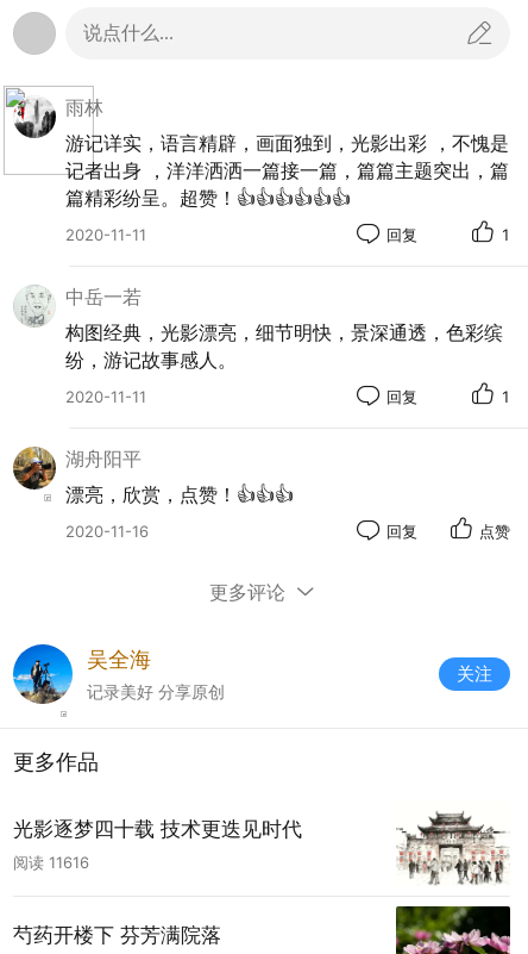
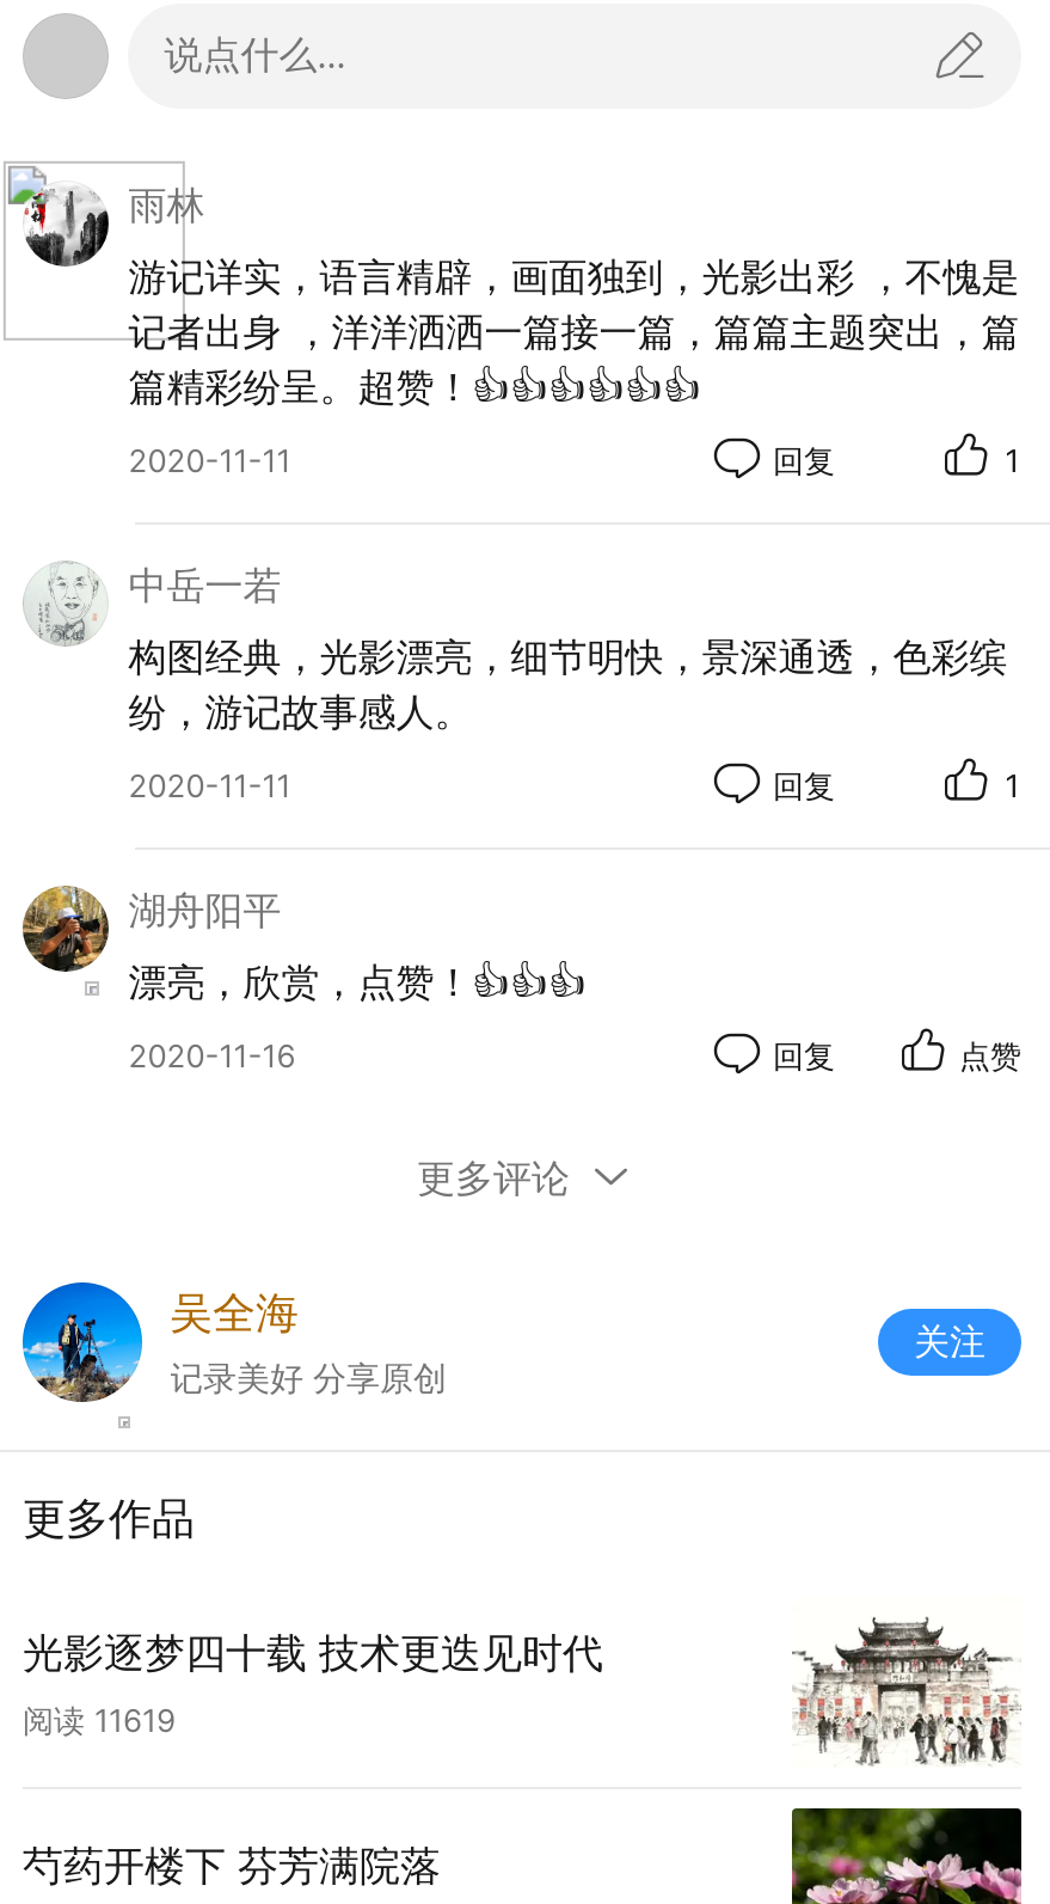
- 阅读 11616
+ 阅读 11619
